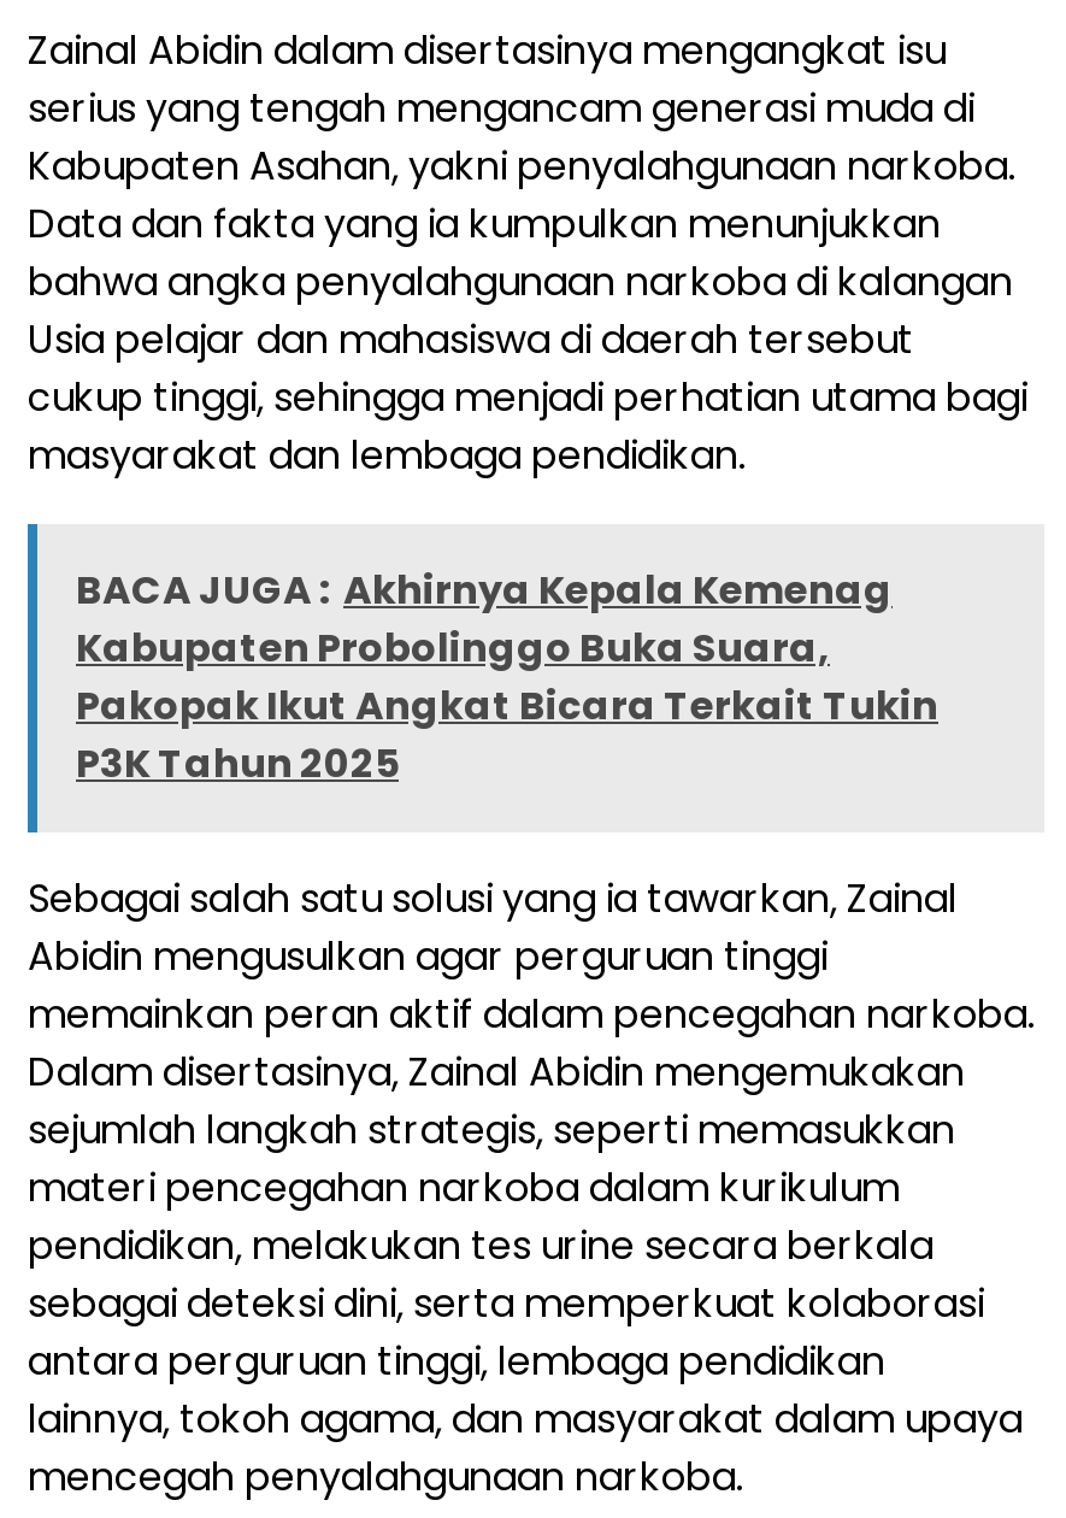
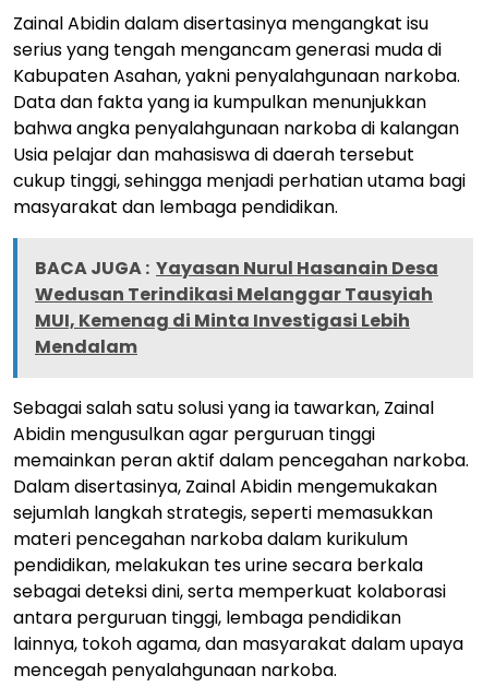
- BACA JUGA : Akhirnya Kepala Kemenag
- Kabupaten Probolinggo Buka Suara,
- Pakopak Ikut Angkat Bicara Terkait Tukin
- P3K Tahun 2025
+ BACA JUGA : Yayasan Nurul Hasanain Desa
+ Wedusan Terindikasi Melanggar Tausyiah
+ MUI, Kemenag di Minta Investigasi Lebih
+ Mendalam
